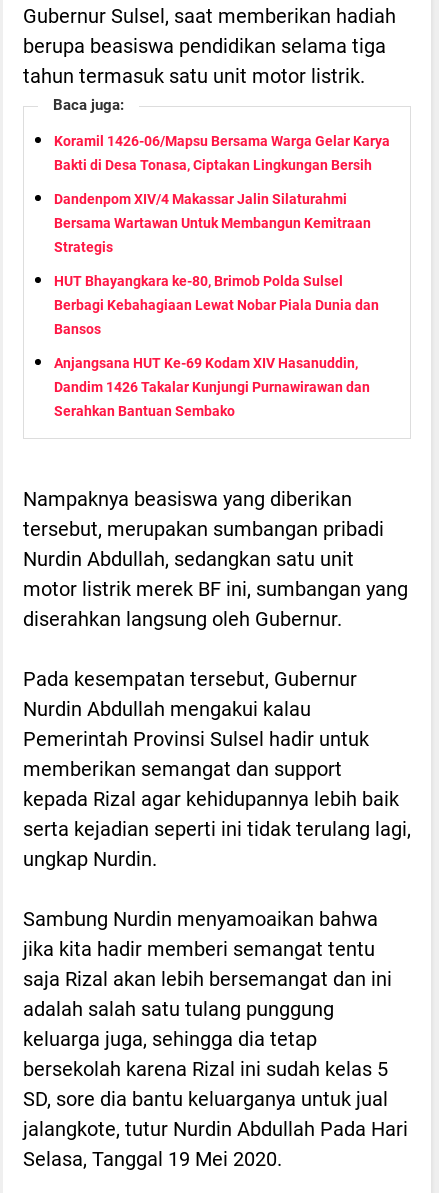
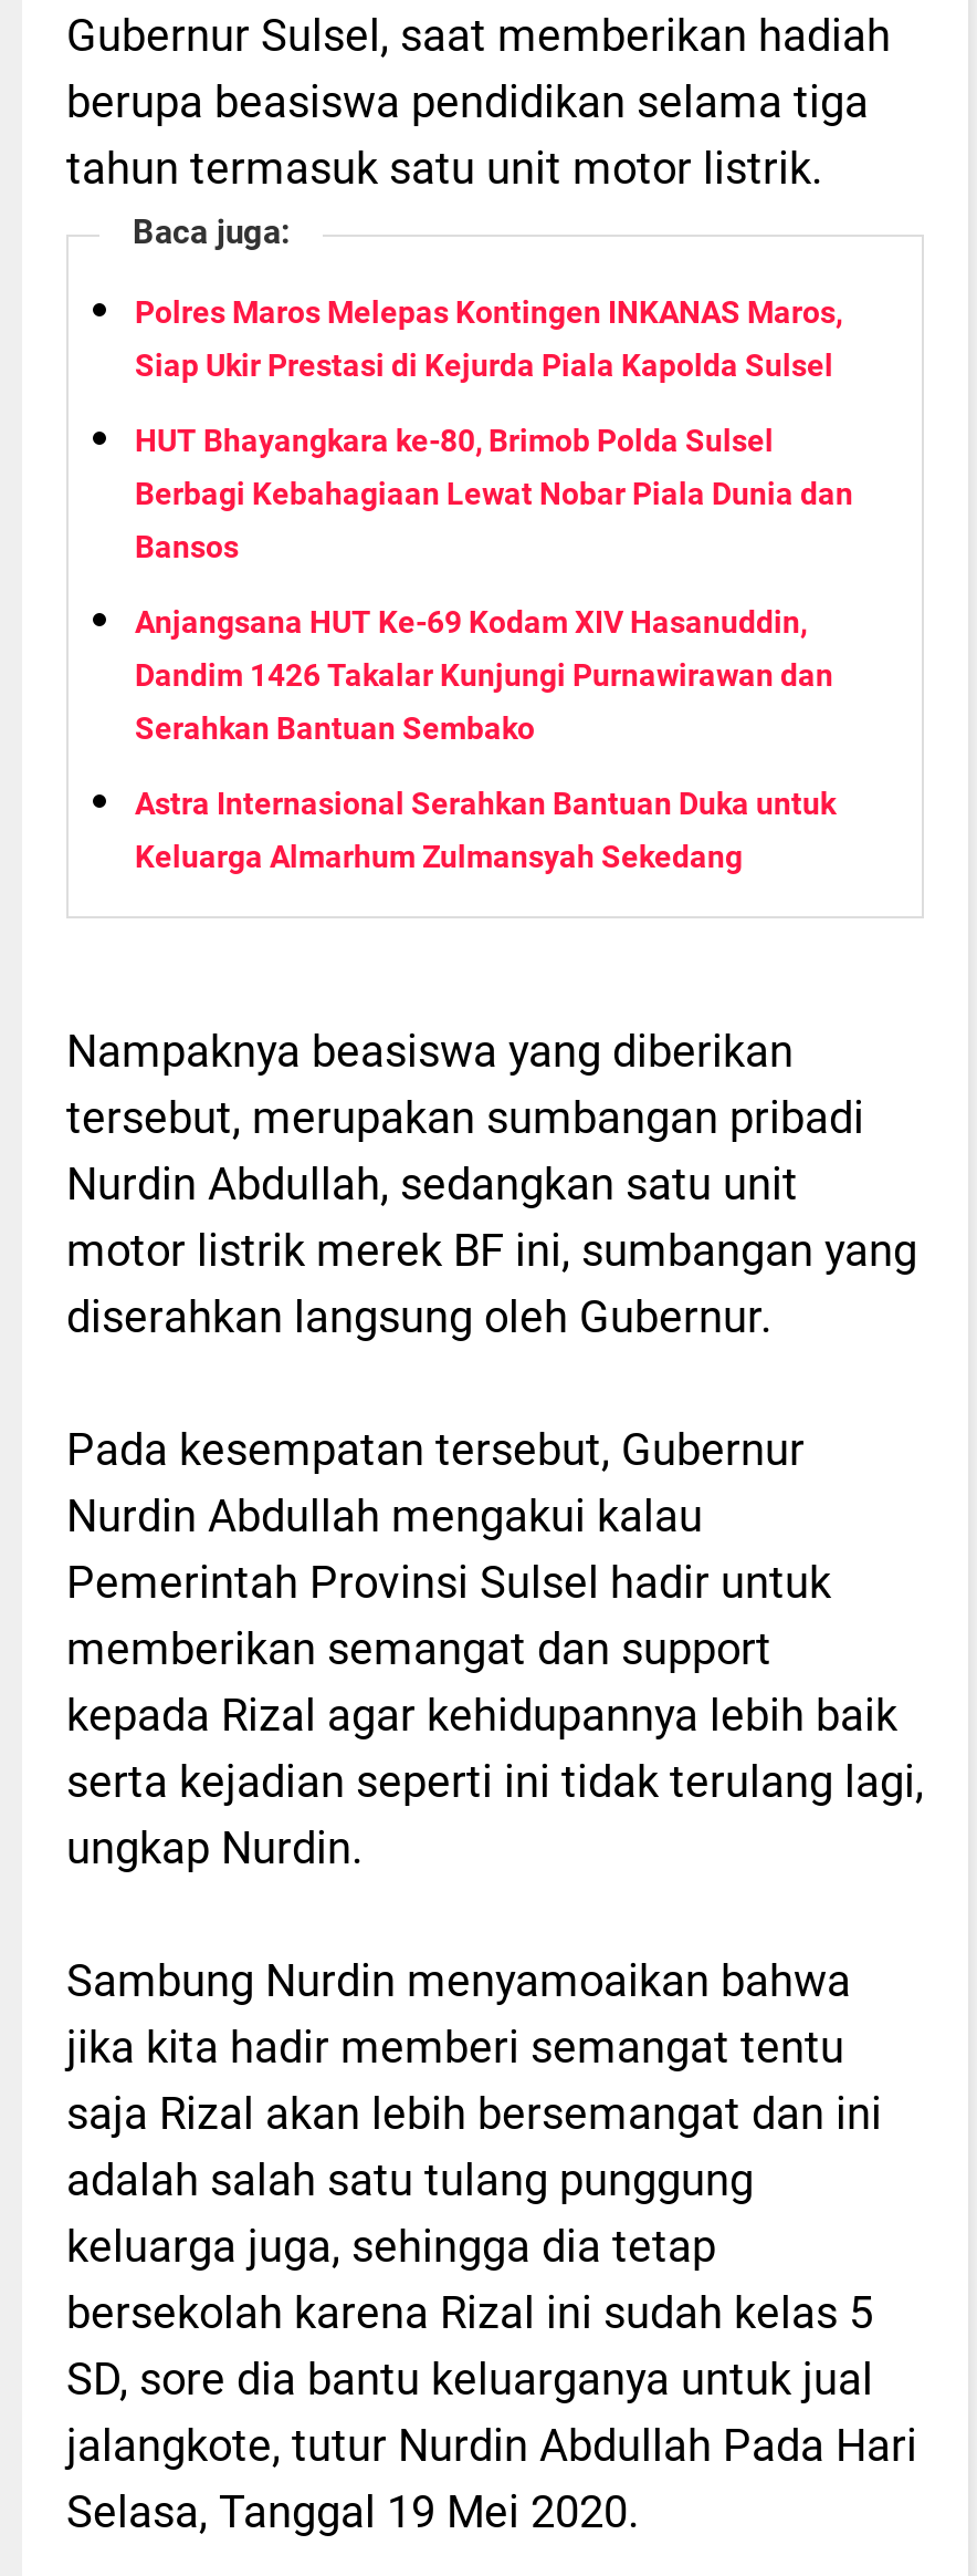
- Koramil 1426-06/Mapsu Bersama Warga Gelar Karya
- Bakti di Desa Tonasa, Ciptakan Lingkungan Bersih
- Dandenpom XIV/4 Makassar Jalin Silaturahmi
- Bersama Wartawan Untuk Membangun Kemitraan
- Strategis
+ Polres Maros Melepas Kontingen INKANAS Maros,
+ Siap Ukir Prestasi di Kejurda Piala Kapolda Sulsel

moved up: HUT Bhayangkara ke-80, Brimob Polda Sulsel | Berbagi Kebahagiaan Lewat Nobar Piala Dunia dan | Bansos | Anjangsana HUT Ke-69 Kodam XIV Hasanuddin, | Dandim 1426 Takalar Kunjungi Purnawirawan dan | Serahkan Bantuan Sembako

+ Astra Internasional Serahkan Bantuan Duka untuk
+ Keluarga Almarhum Zulmansyah Sekedang
